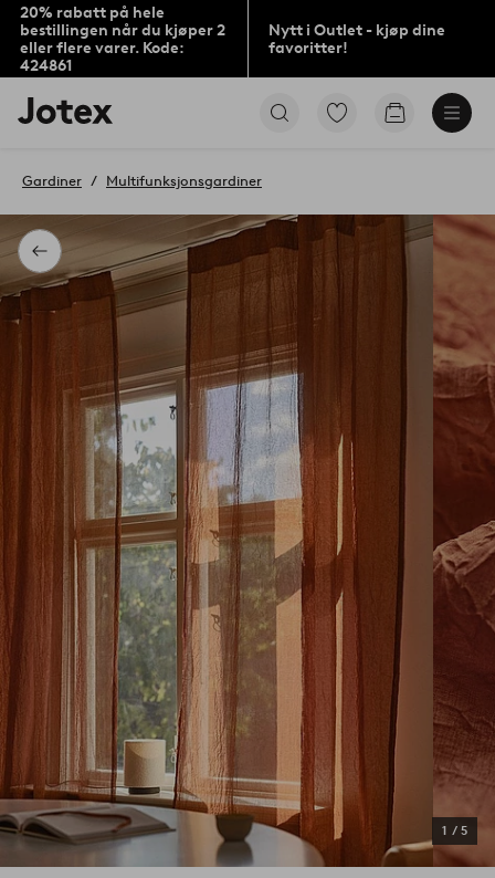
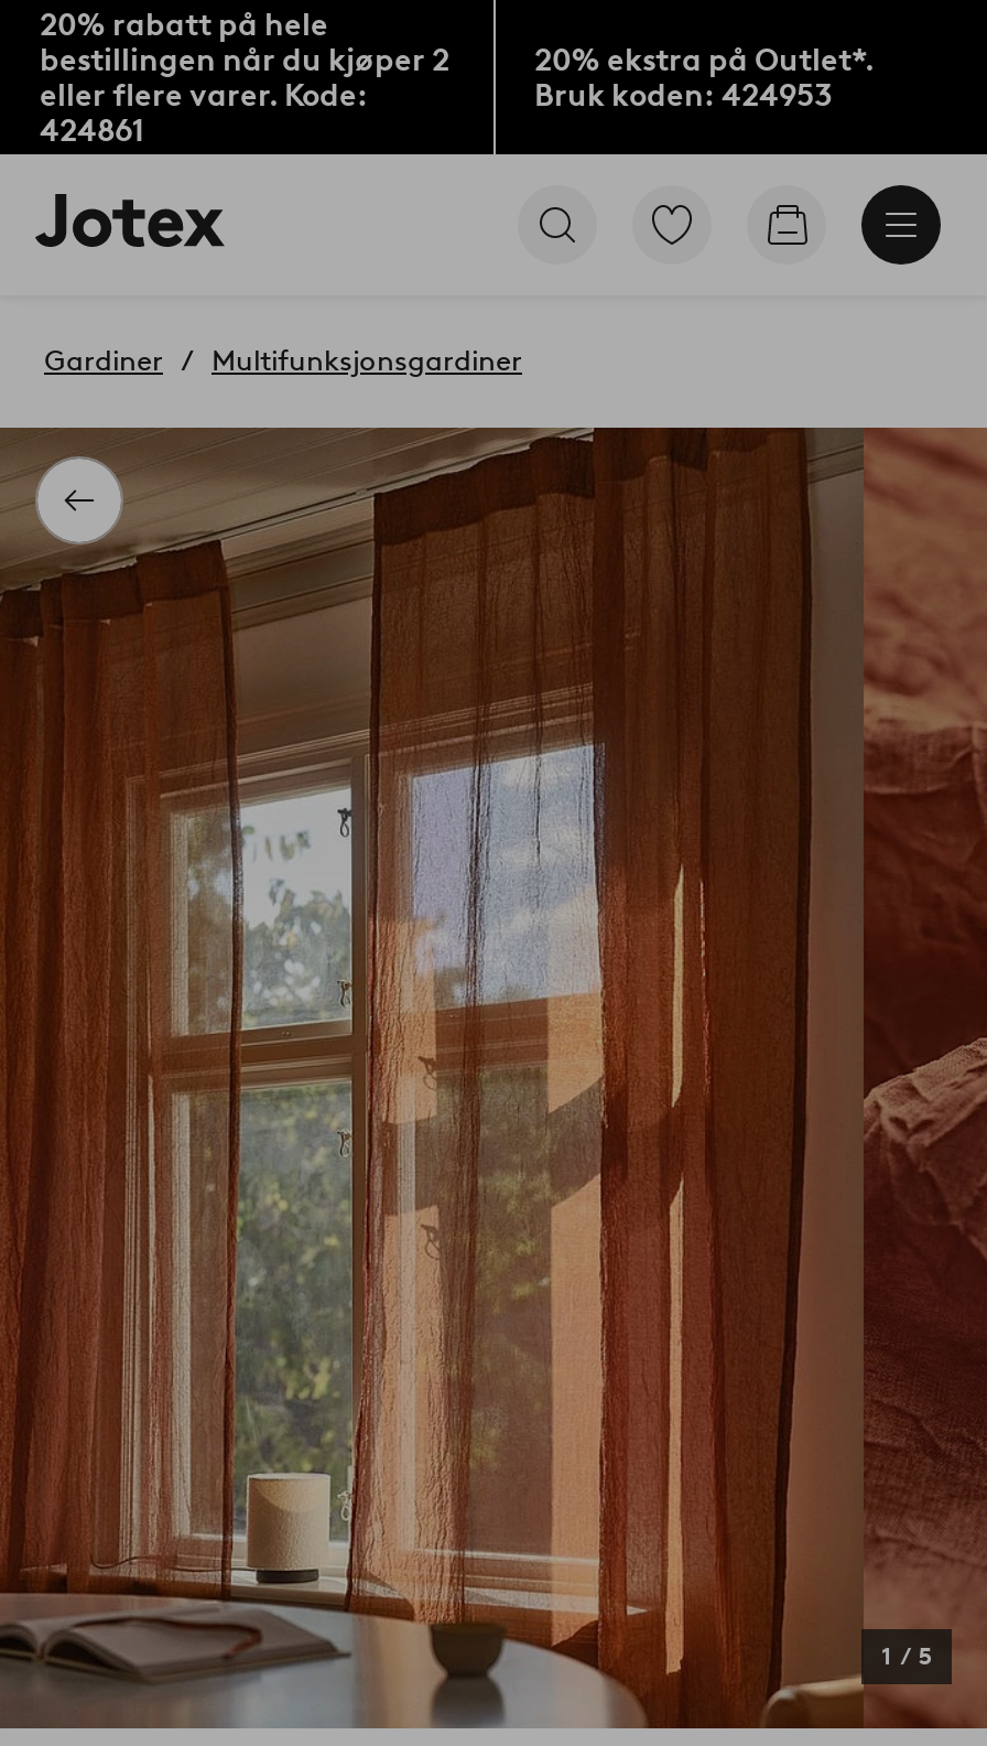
- Nytt i Outlet - kjøp dine
- favoritter!
+ 20% ekstra på Outlet*.
+ Bruk koden: 424953
